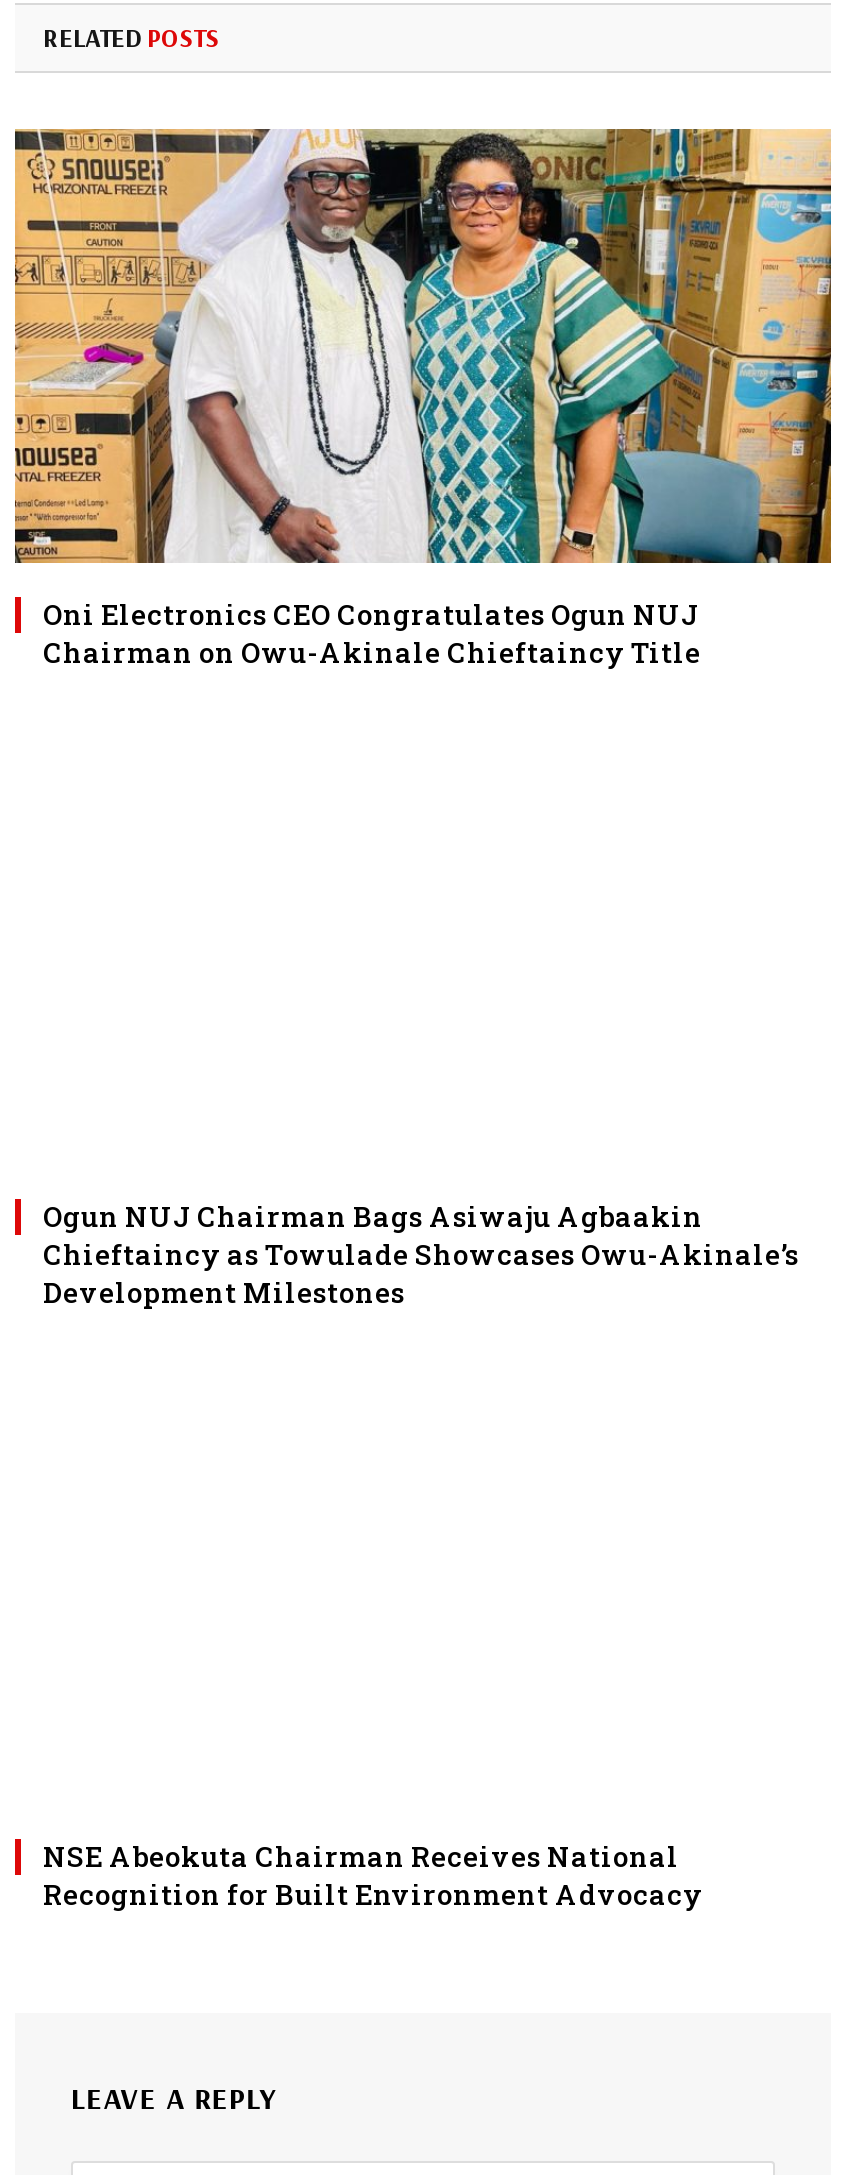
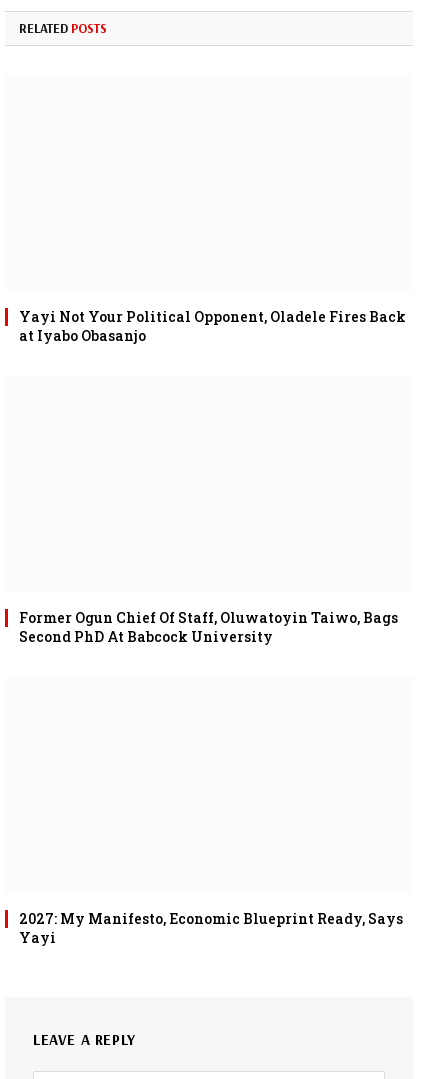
- [image]

- Oni Electronics CEO Congratulates Ogun NUJ
- Chairman on Owu-Akinale Chieftaincy Title
+ Yayi Not Your Political Opponent, Oladele Fires Back
+ at Iyabo Obasanjo

- Ogun NUJ Chairman Bags Asiwaju Agbaakin
- Chieftaincy as Towulade Showcases Owu-Akinale’s
- Development Milestones
+ Former Ogun Chief Of Staff, Oluwatoyin Taiwo, Bags
+ Second PhD At Babcock University

- NSE Abeokuta Chairman Receives National
- Recognition for Built Environment Advocacy
+ 2027: My Manifesto, Economic Blueprint Ready, Says
+ Yayi
